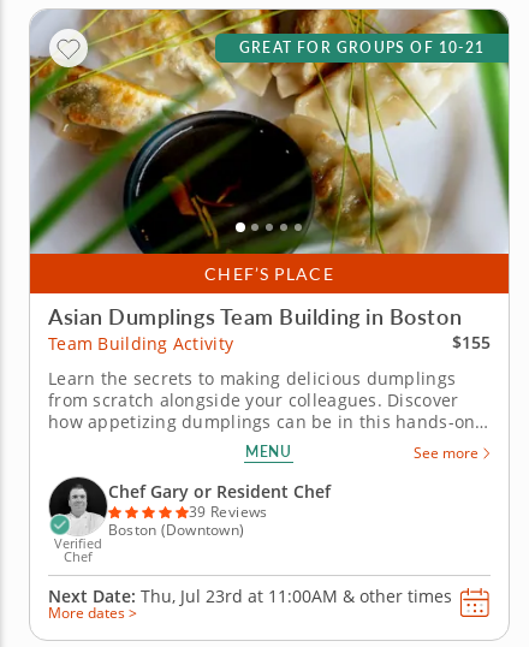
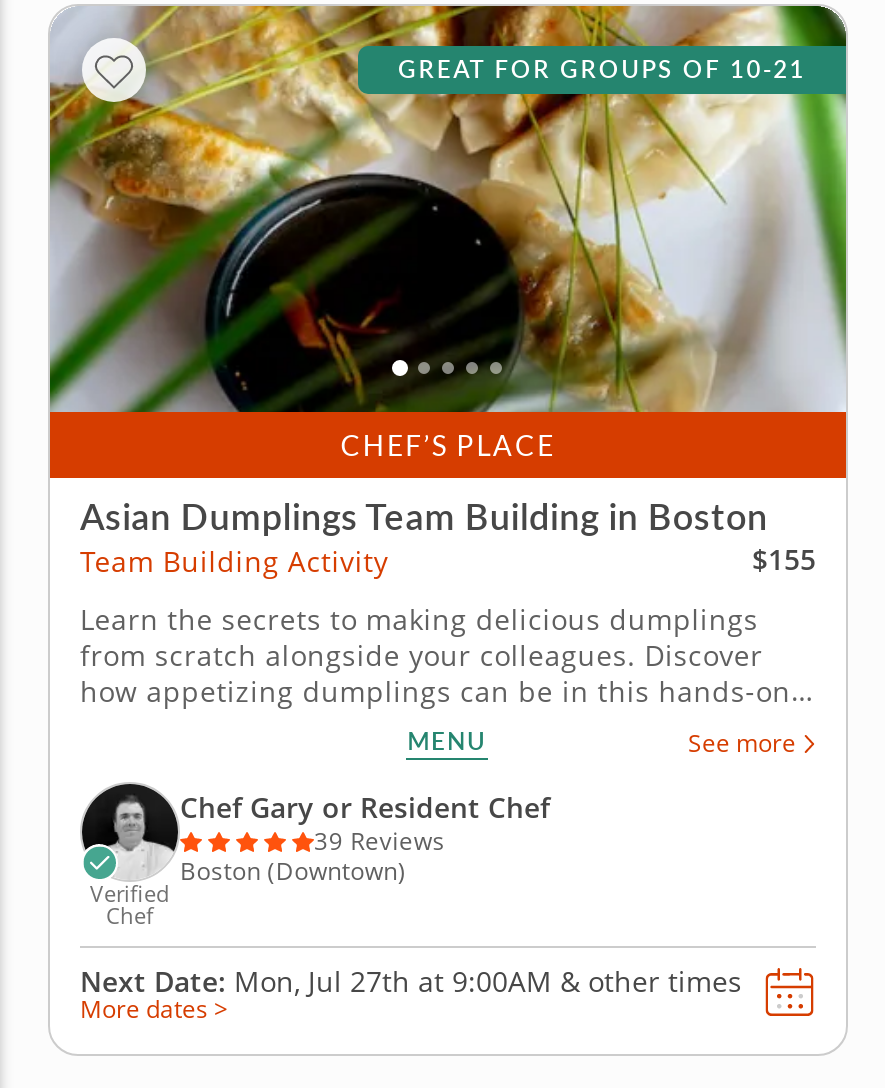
- Next Date: Thu, Jul 23rd at 11:00AM & other times
+ Next Date: Mon, Jul 27th at 9:00AM & other times
